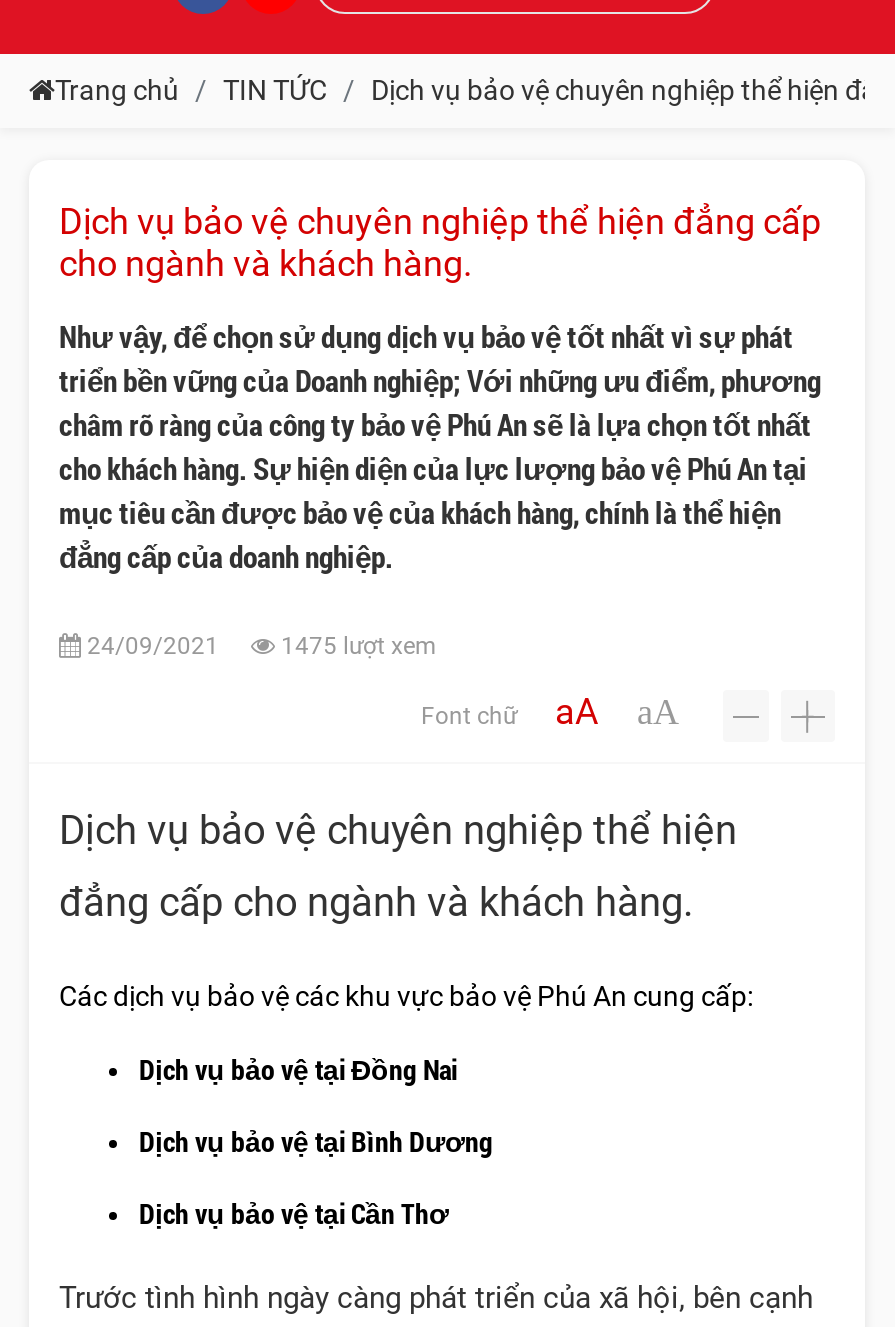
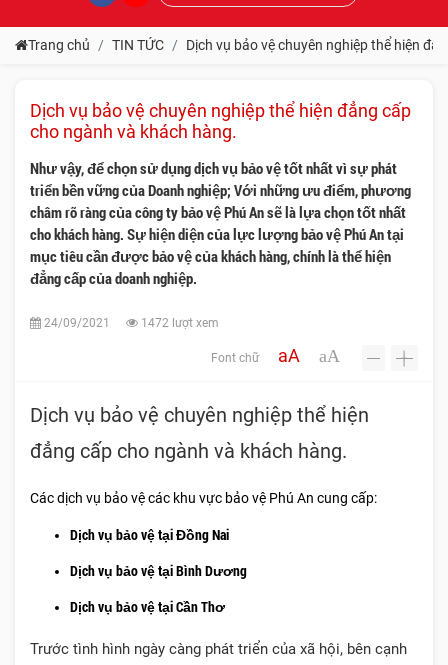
- 24/09/2021 1475 lượt xem
+ 24/09/2021 1472 lượt xem
